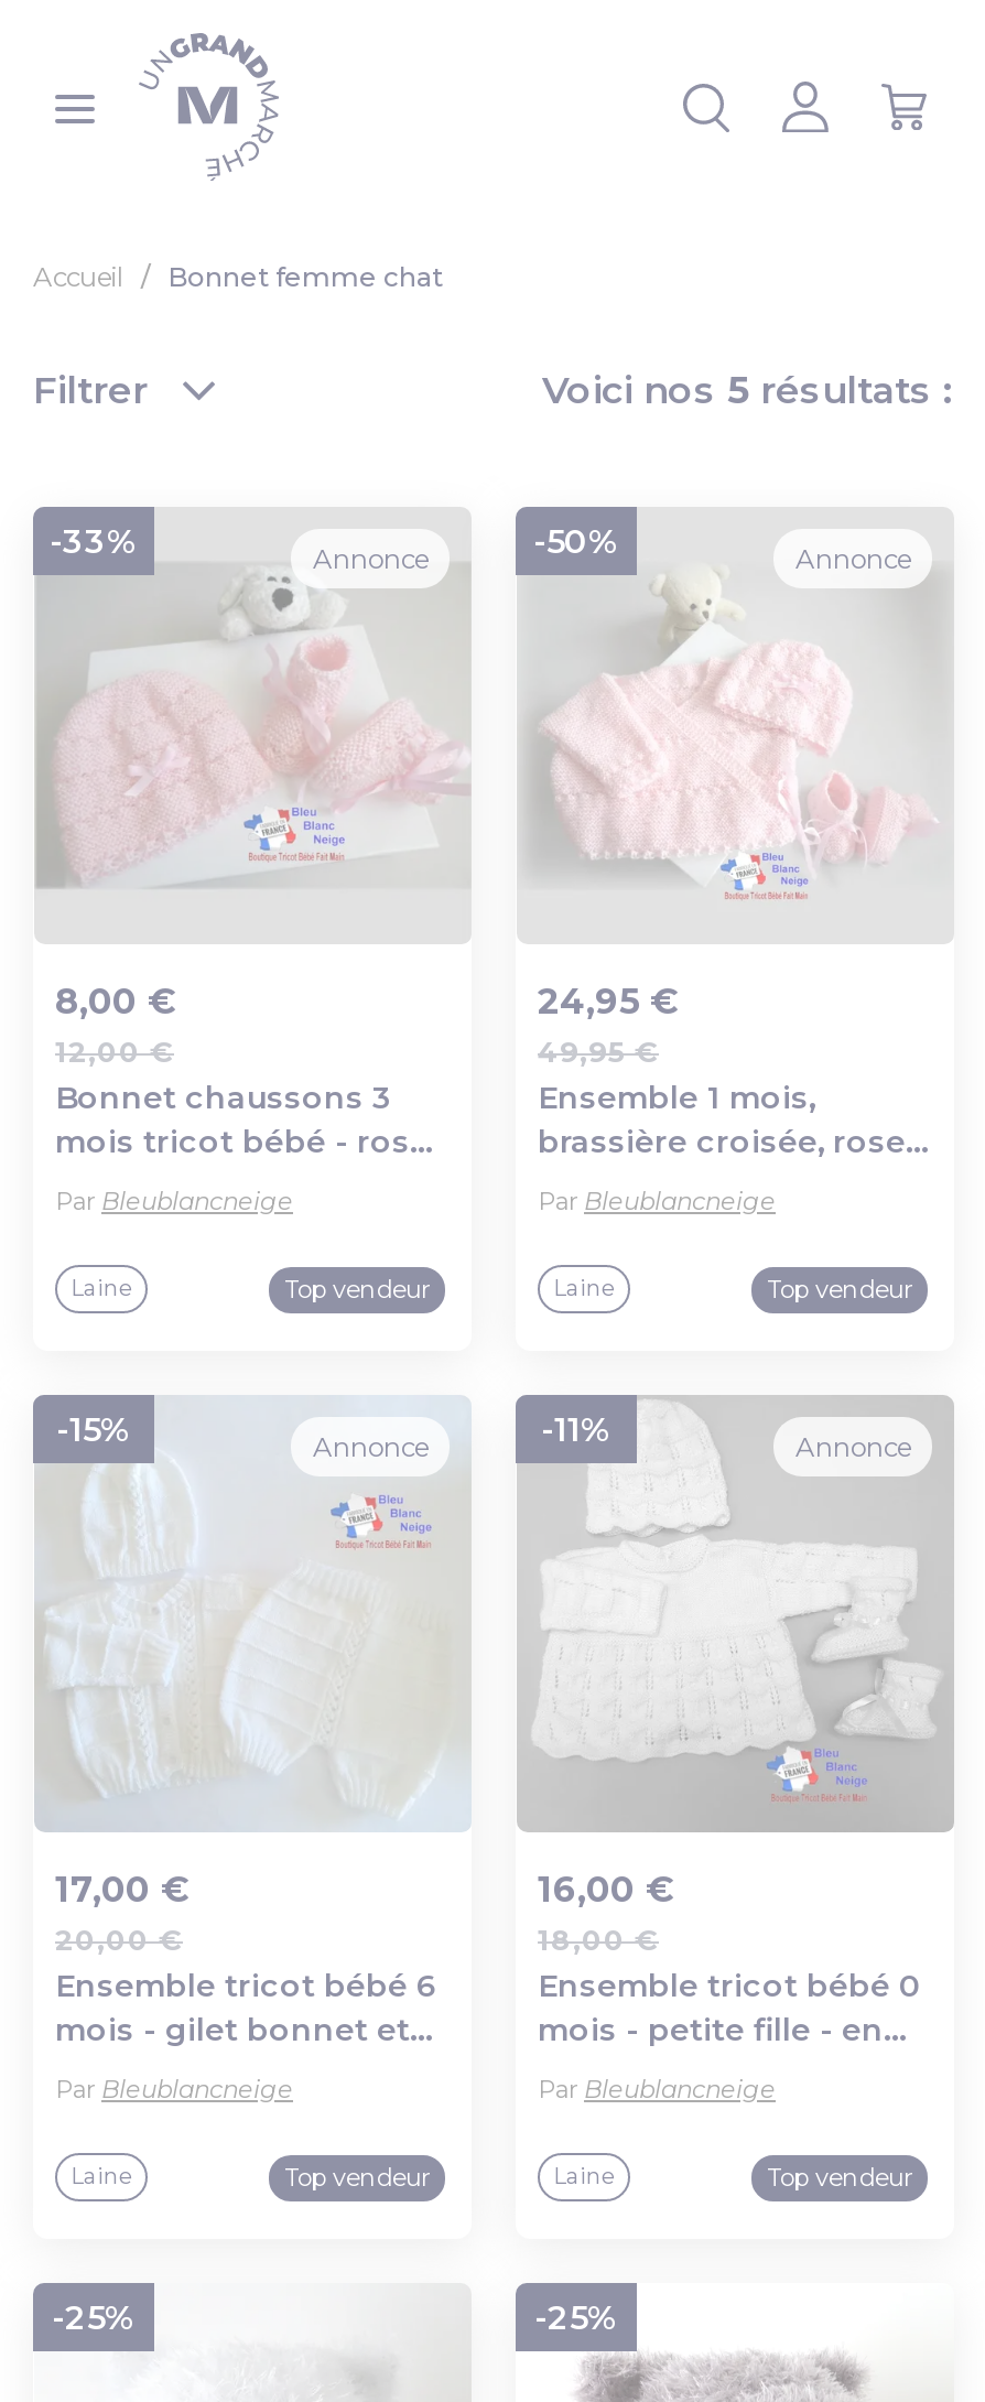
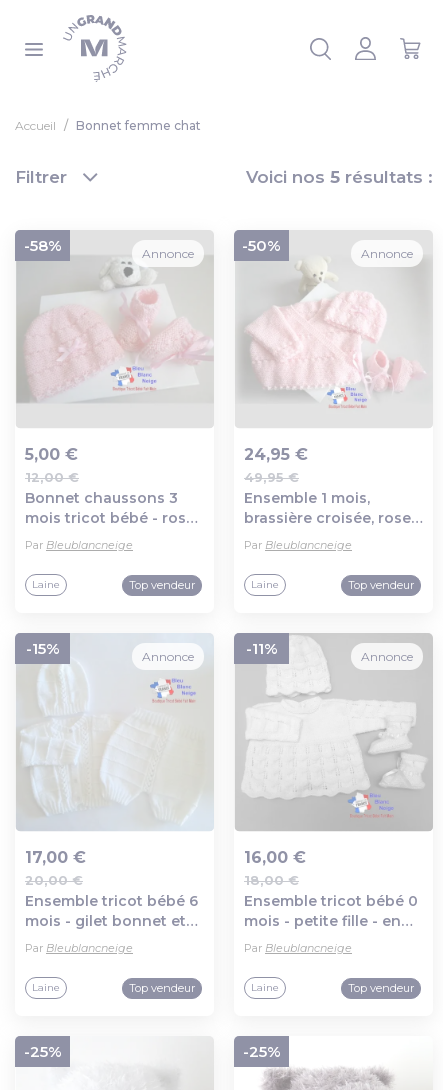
- -33%
+ -58%

- 8,00 €
+ 5,00 €
